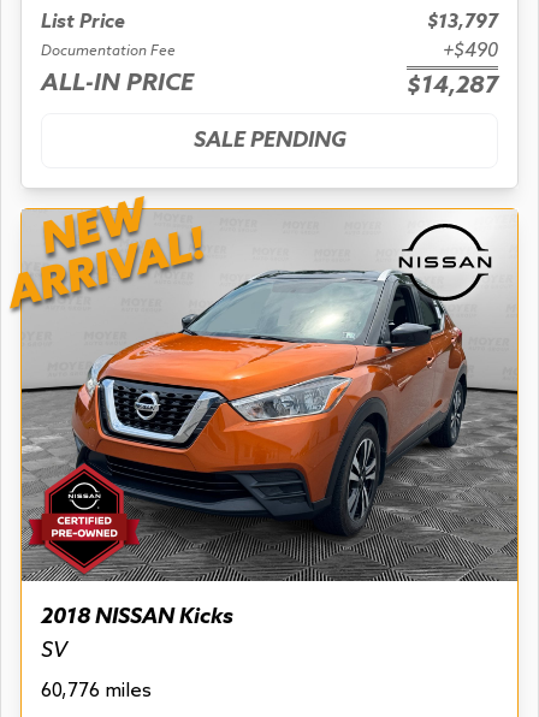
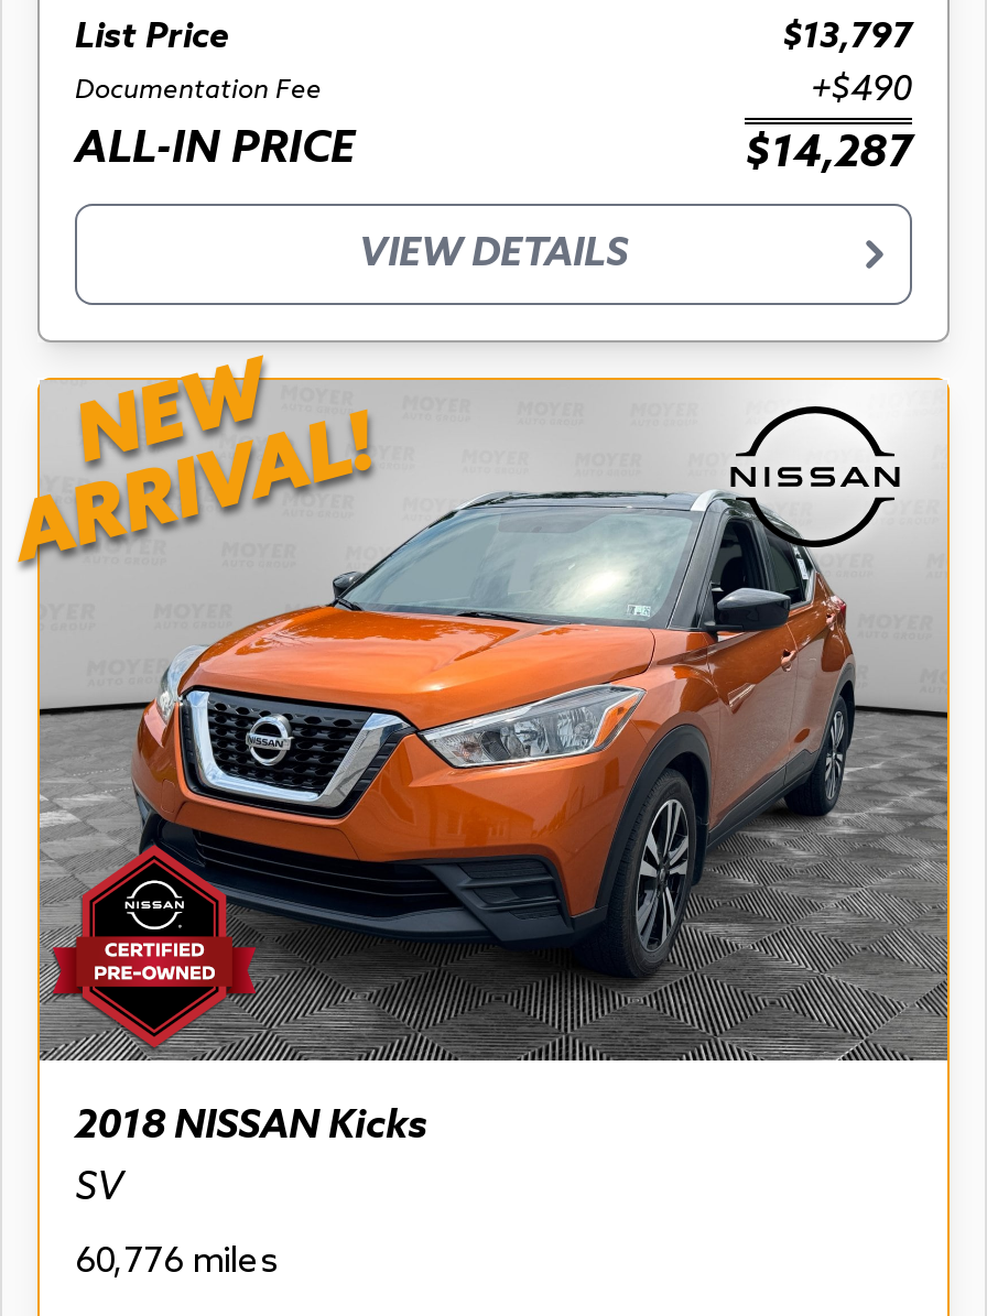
- SALE PENDING
+ VIEW DETAILS
